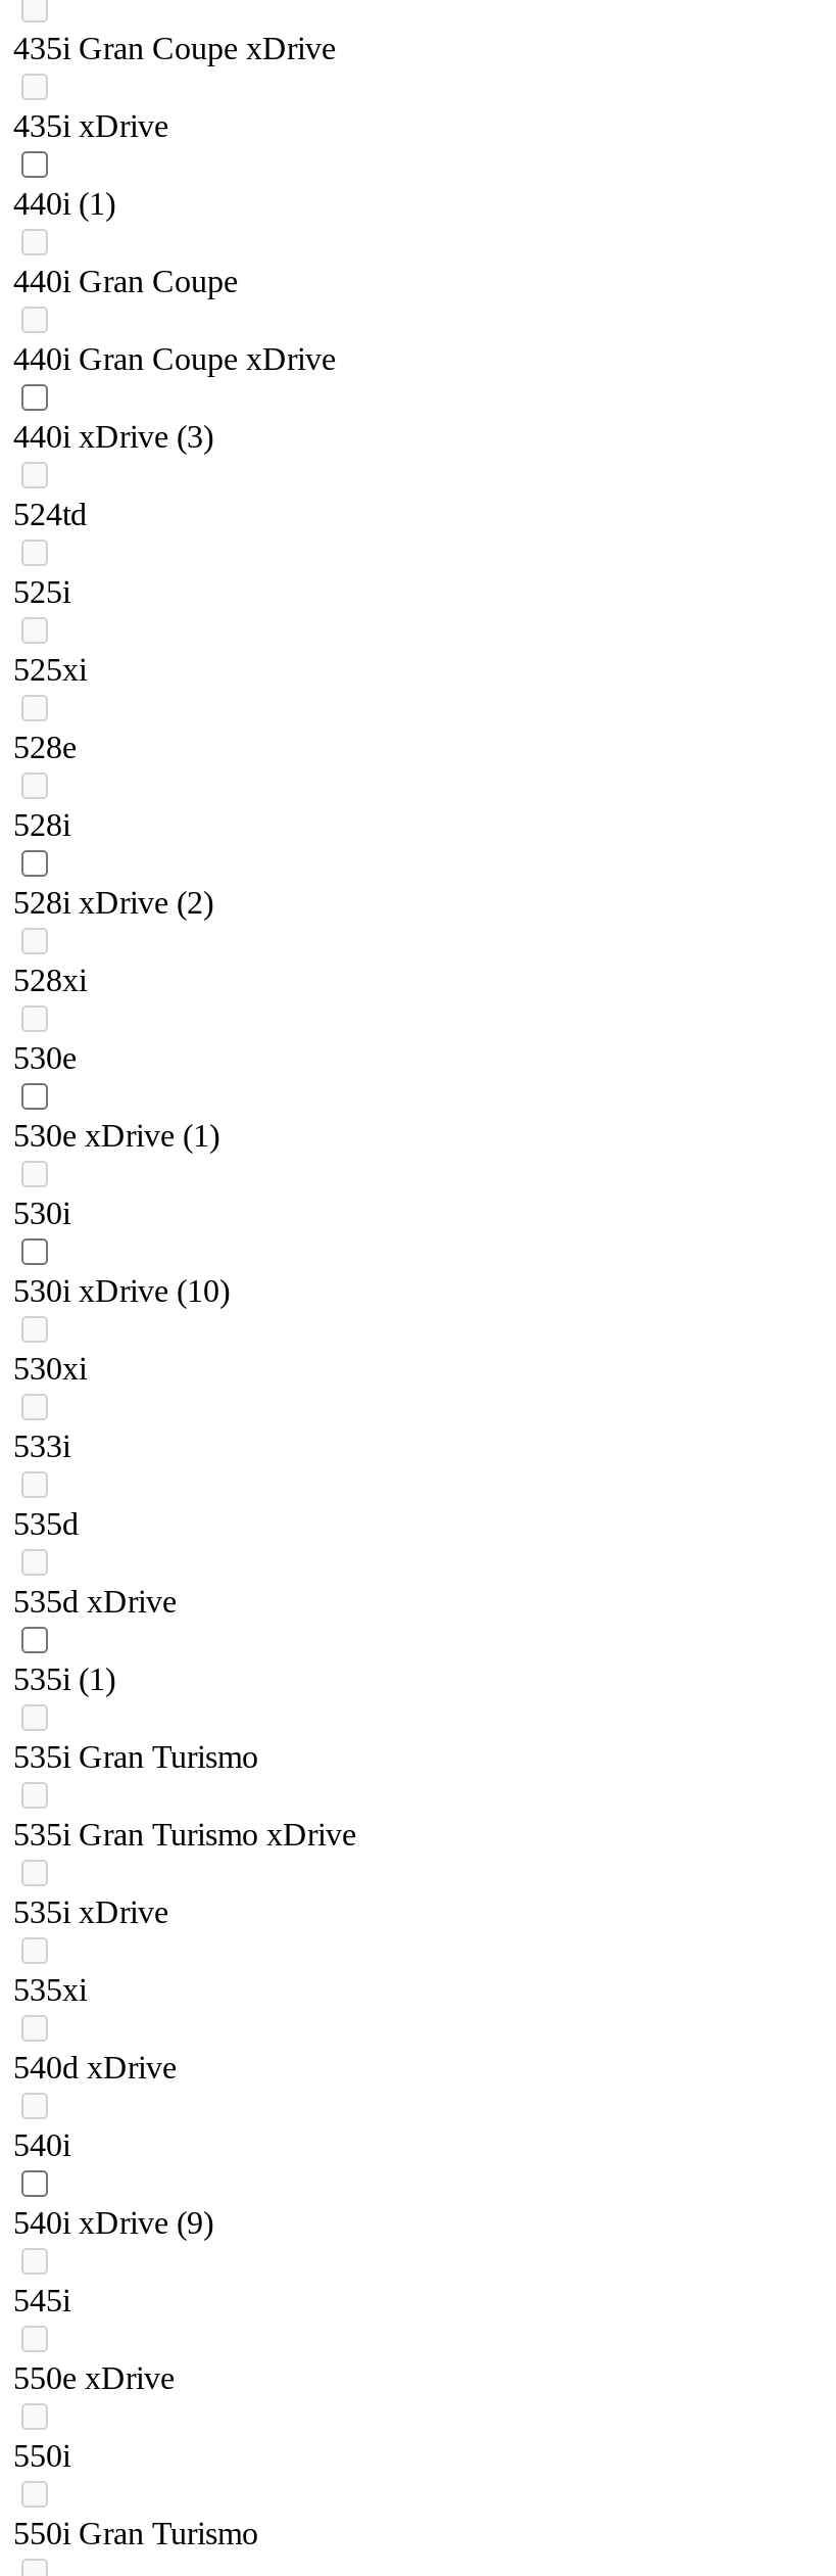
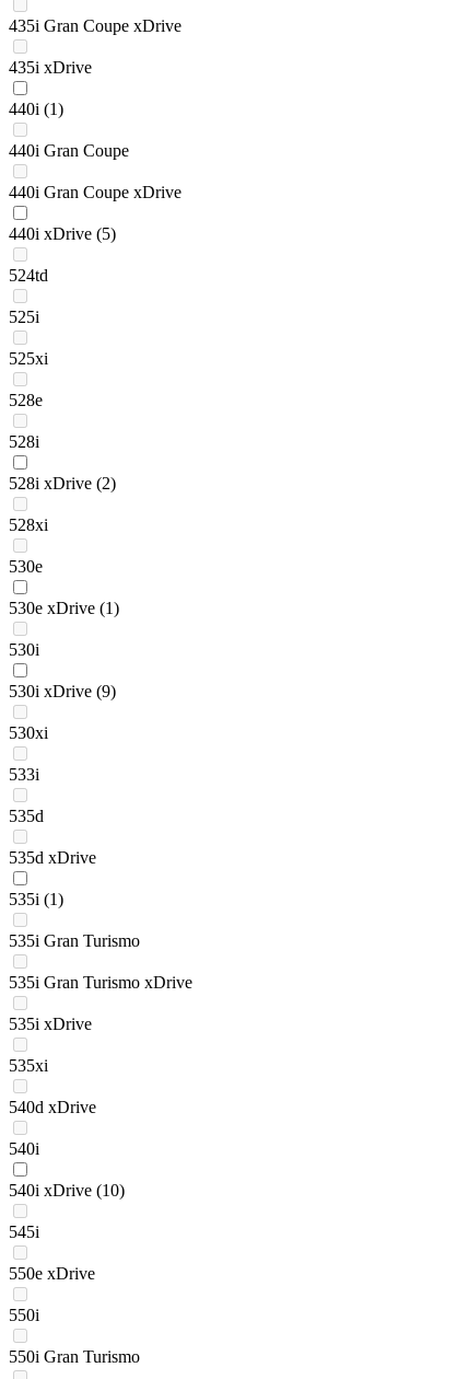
- 440i xDrive (3)
+ 440i xDrive (5)

- 530i xDrive (10)
+ 530i xDrive (9)

- 540i xDrive (9)
+ 540i xDrive (10)
